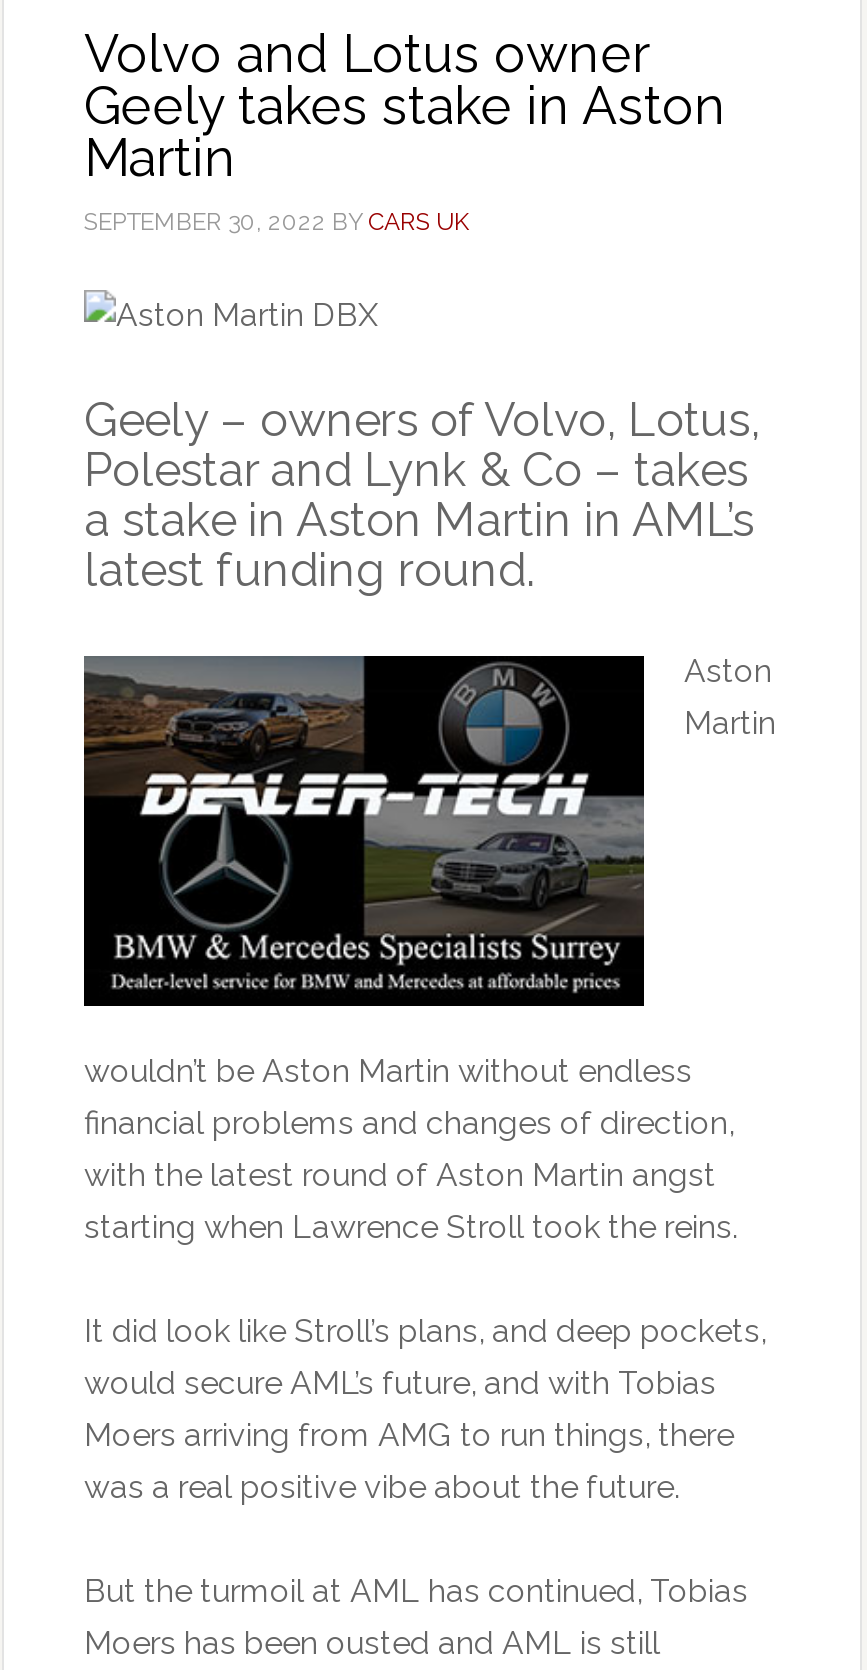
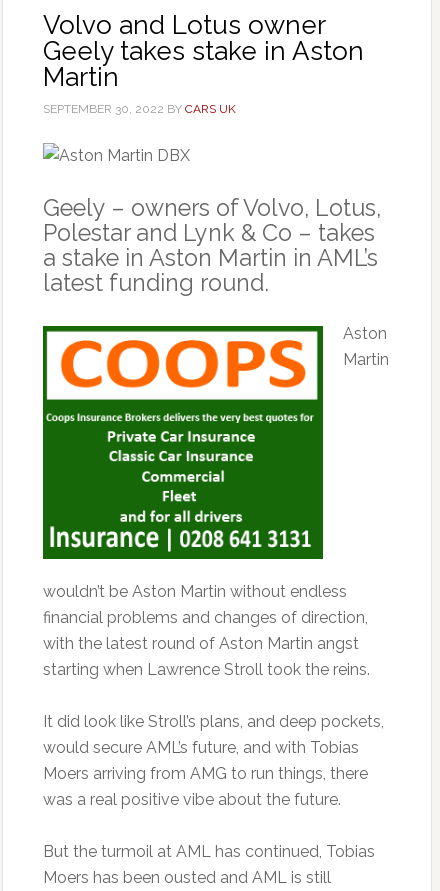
- [image]
+ [image]
